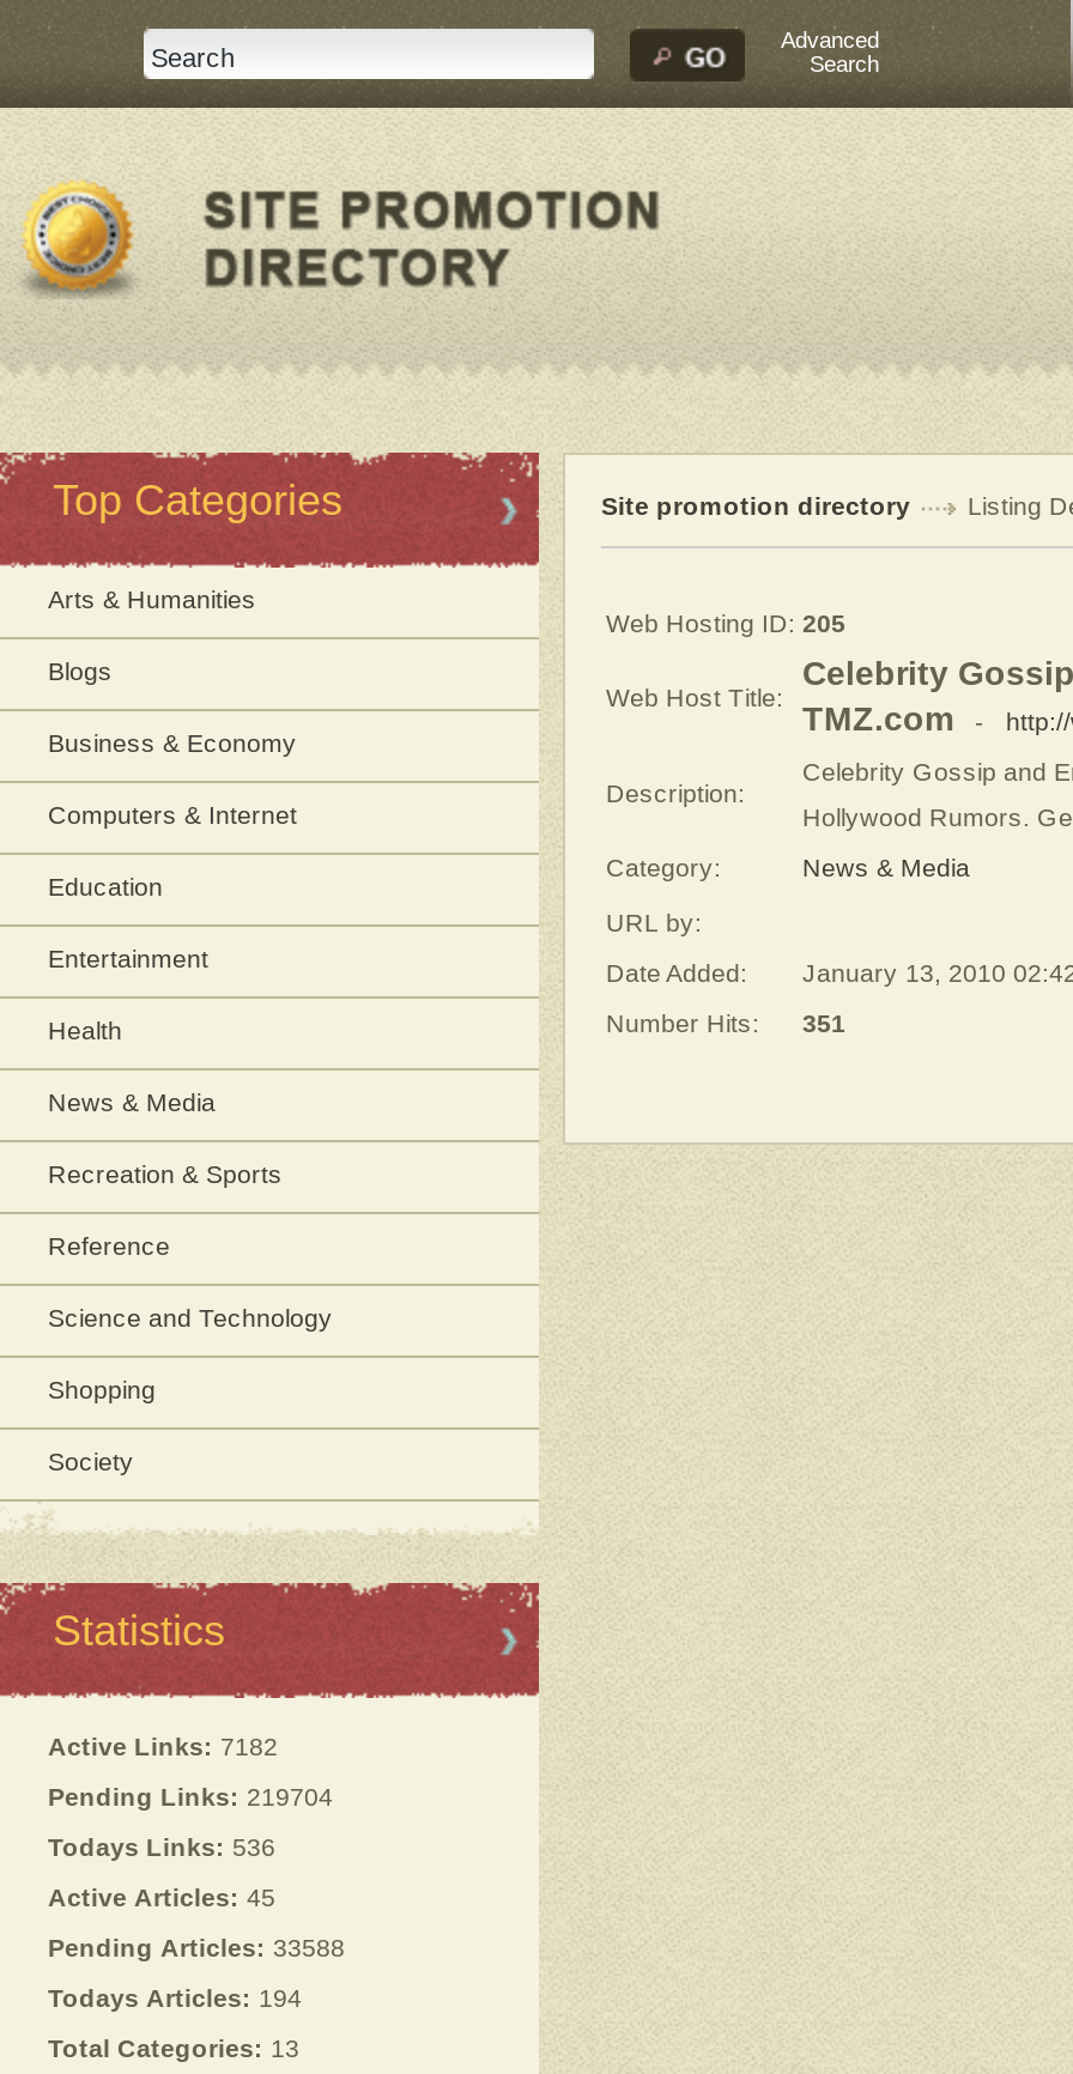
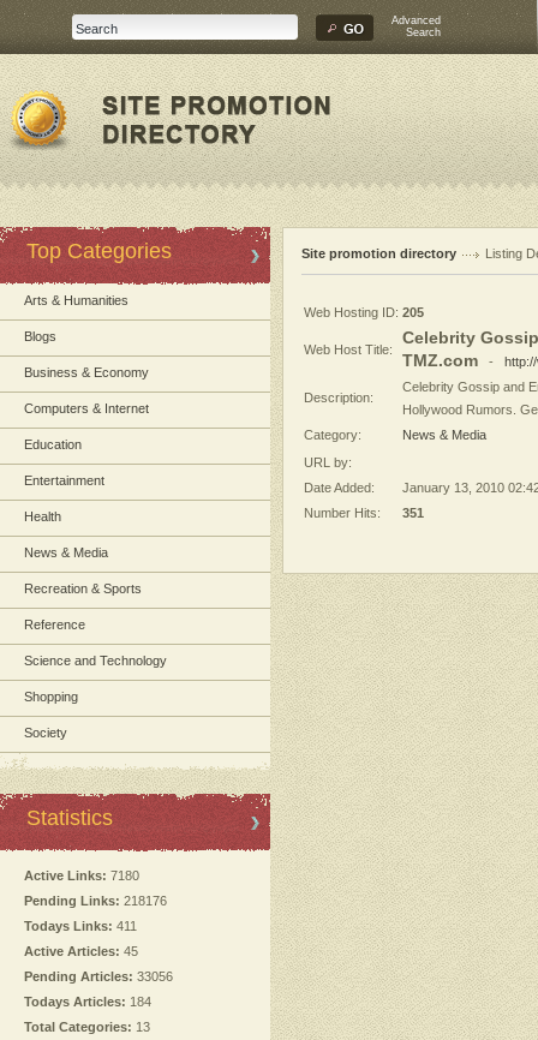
- Active Links: 7182
+ Active Links: 7180

- Pending Links: 219704
+ Pending Links: 218176

- Todays Links: 536
+ Todays Links: 411

- Pending Articles: 33588
+ Pending Articles: 33056

- Todays Articles: 194
+ Todays Articles: 184
